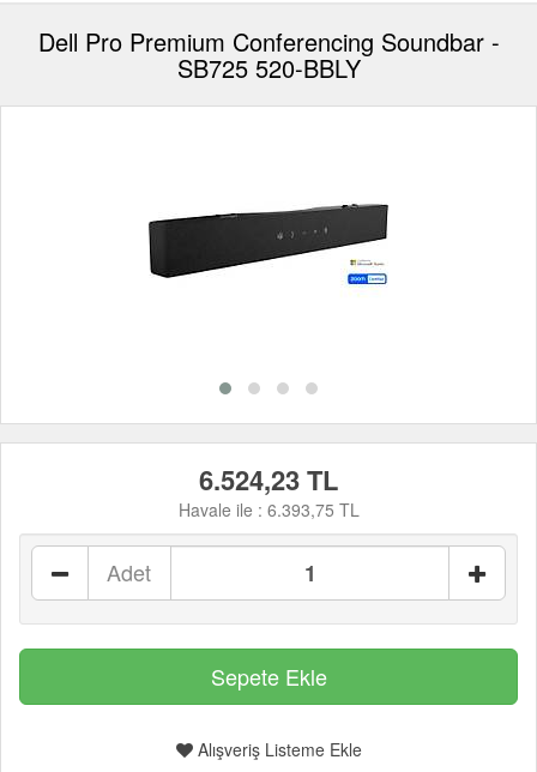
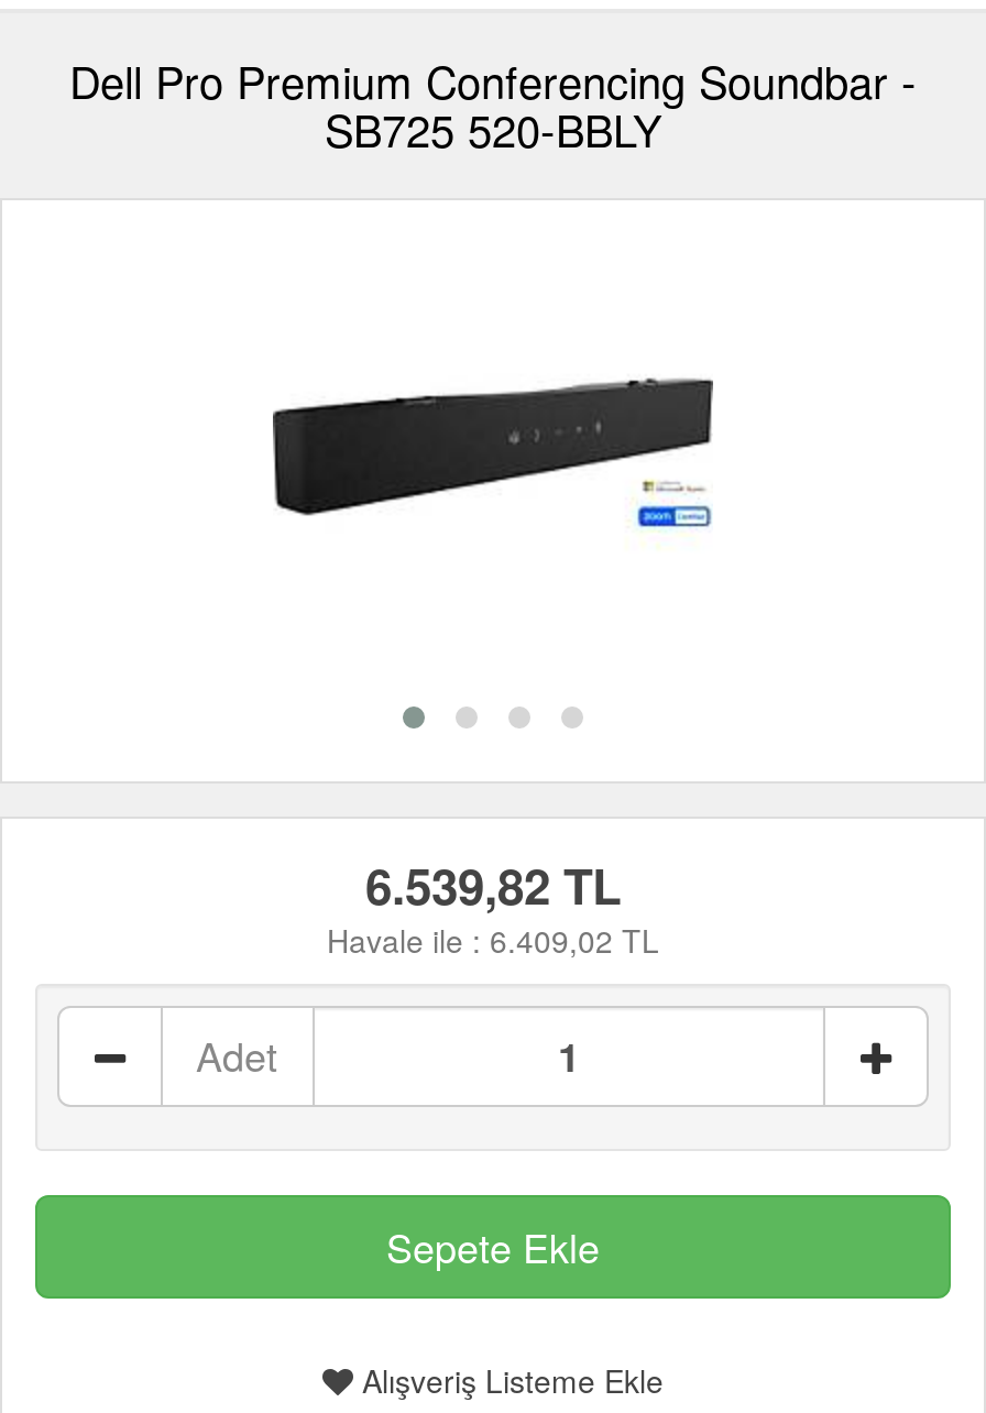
- 6.524,23 TL
+ 6.539,82 TL

- Havale ile : 6.393,75 TL
+ Havale ile : 6.409,02 TL
